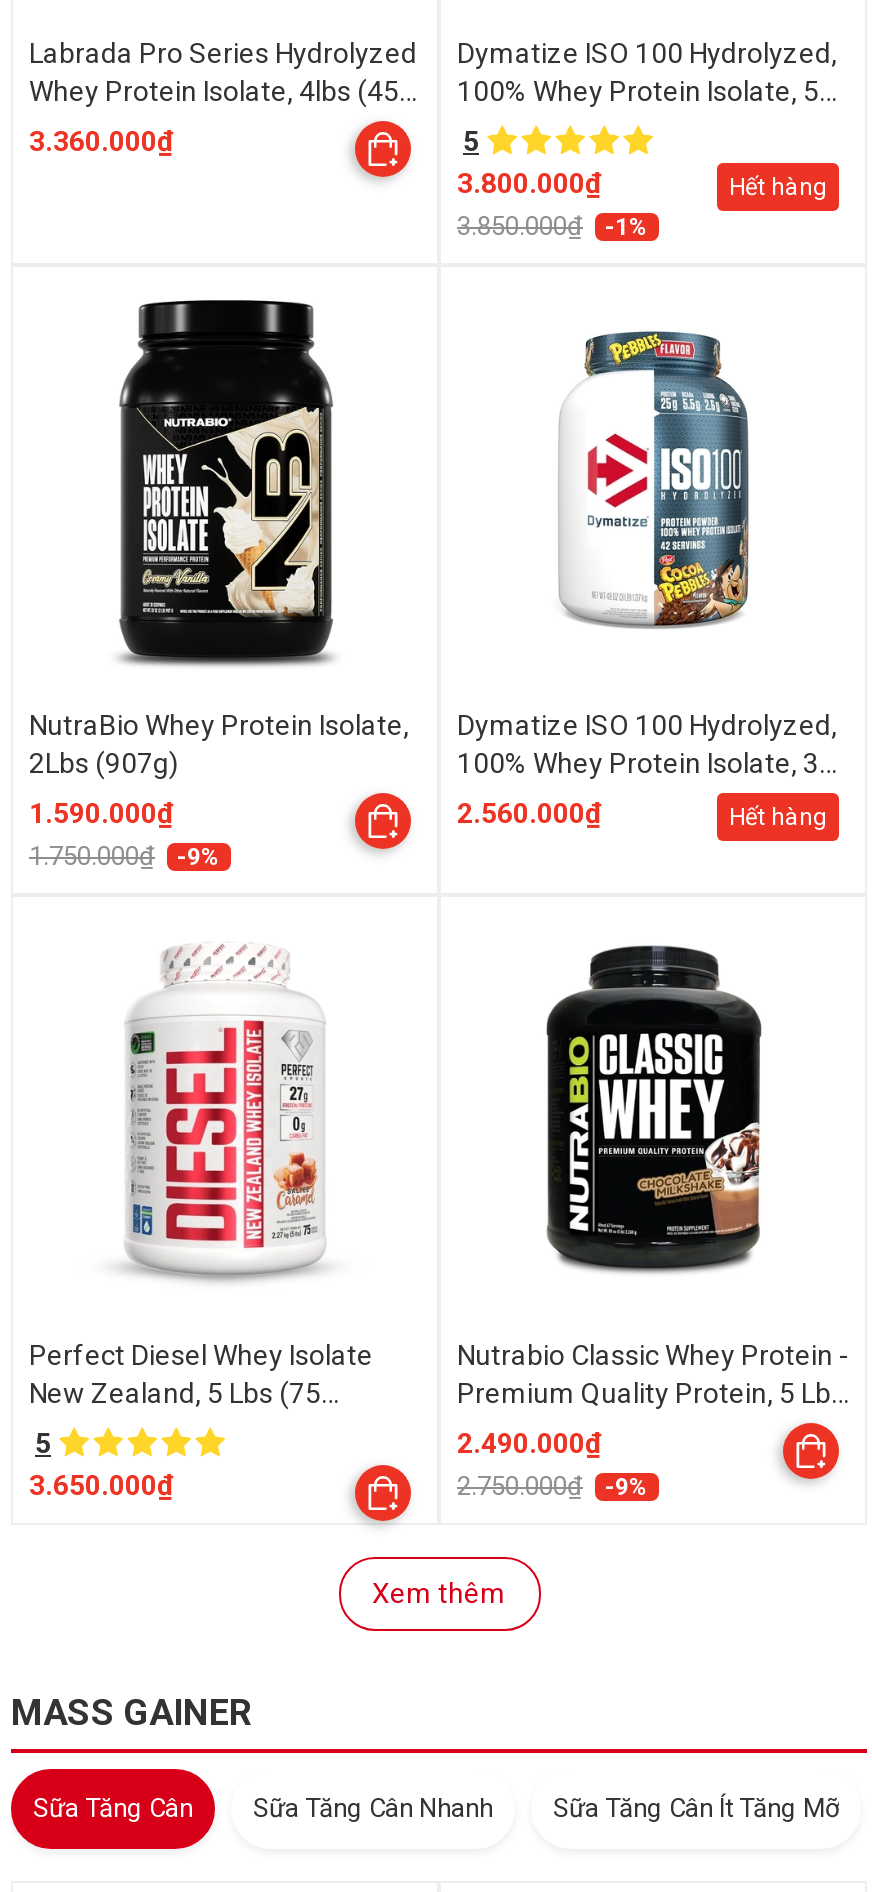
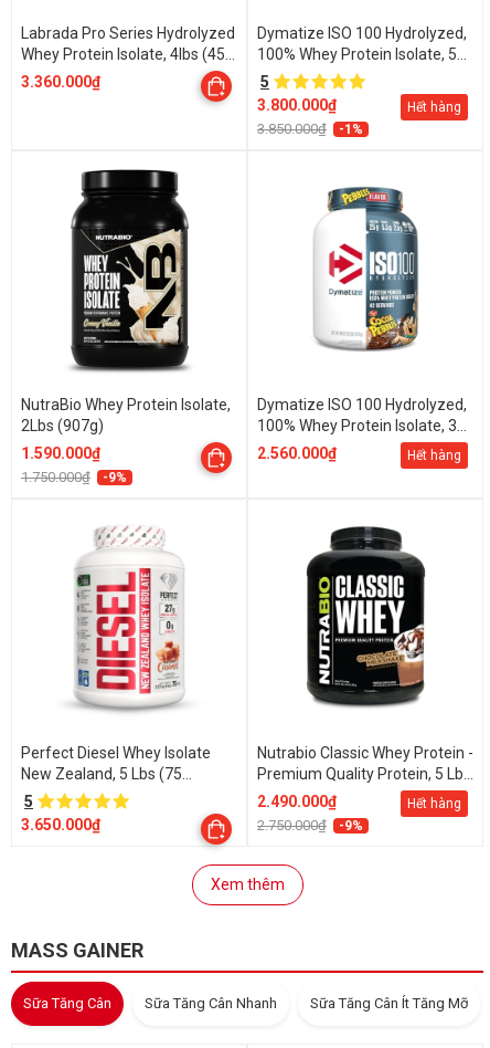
+ Hết hàng
